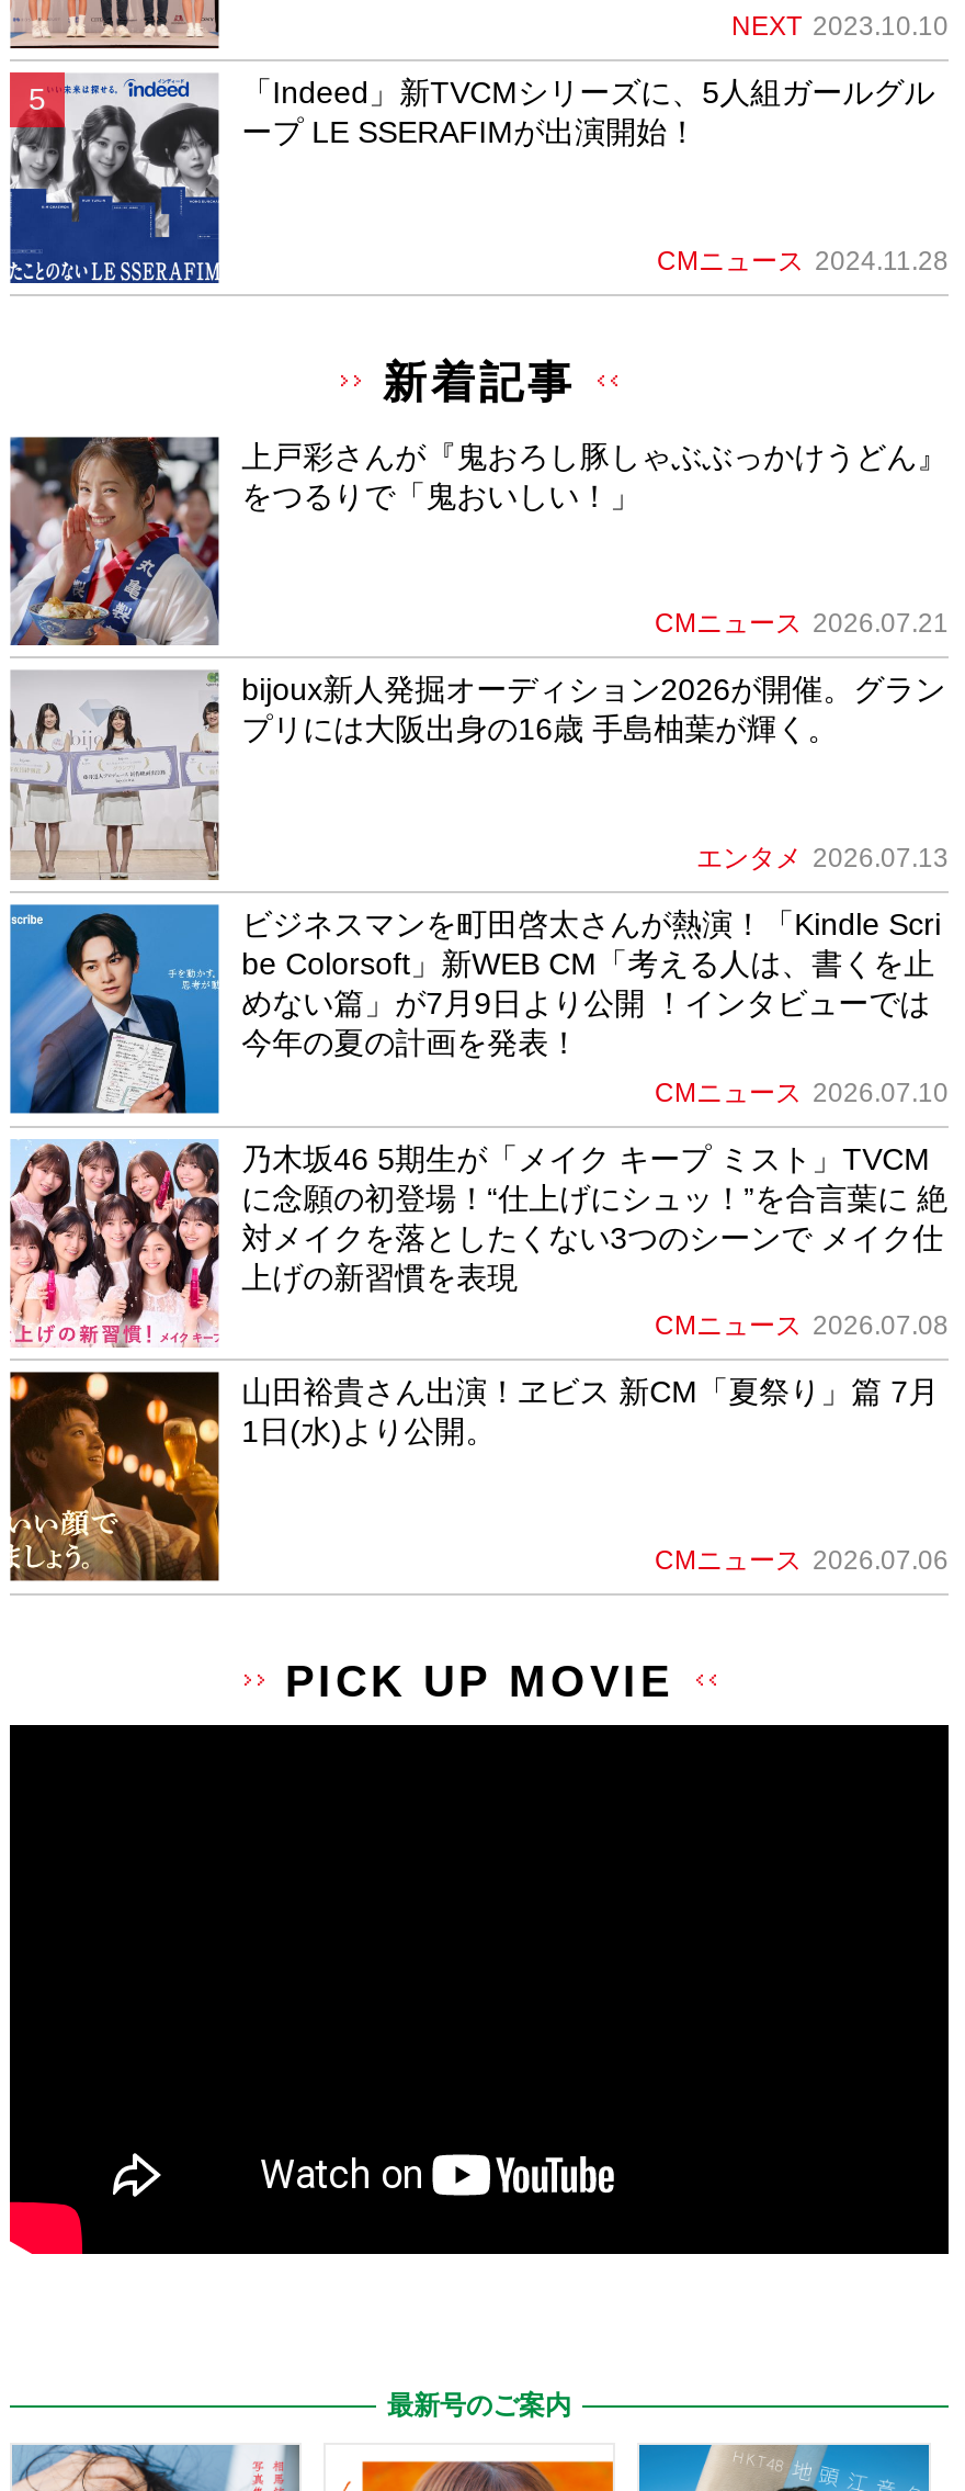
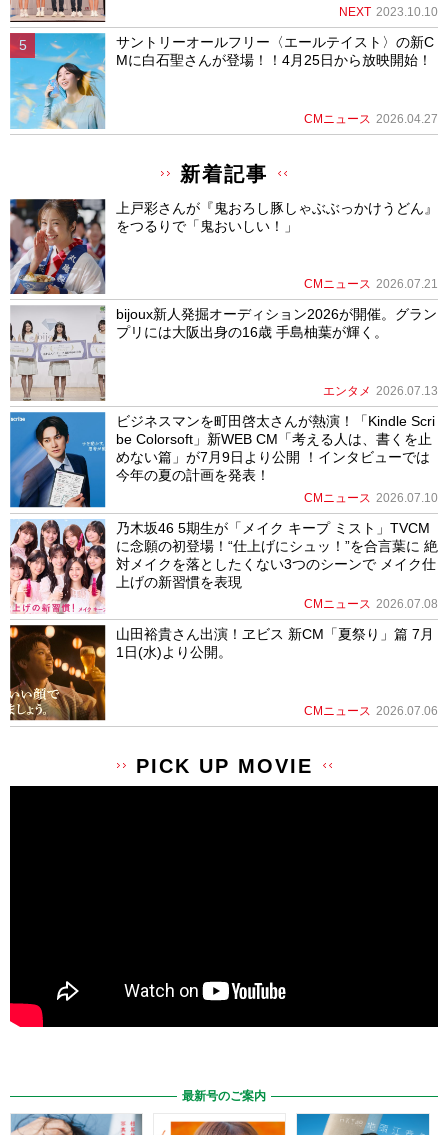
- [image]
- 「Indeed」新TVCMシリーズに、5人組ガールグル
- ープ LE SSERAFIMが出演開始！
+ [image]
+ サントリーオールフリー〈エールテイスト〉の新C
+ Mに白石聖さんが登場！！4月25日から放映開始！

- CMニュース 2024.11.28
+ CMニュース 2026.04.27
